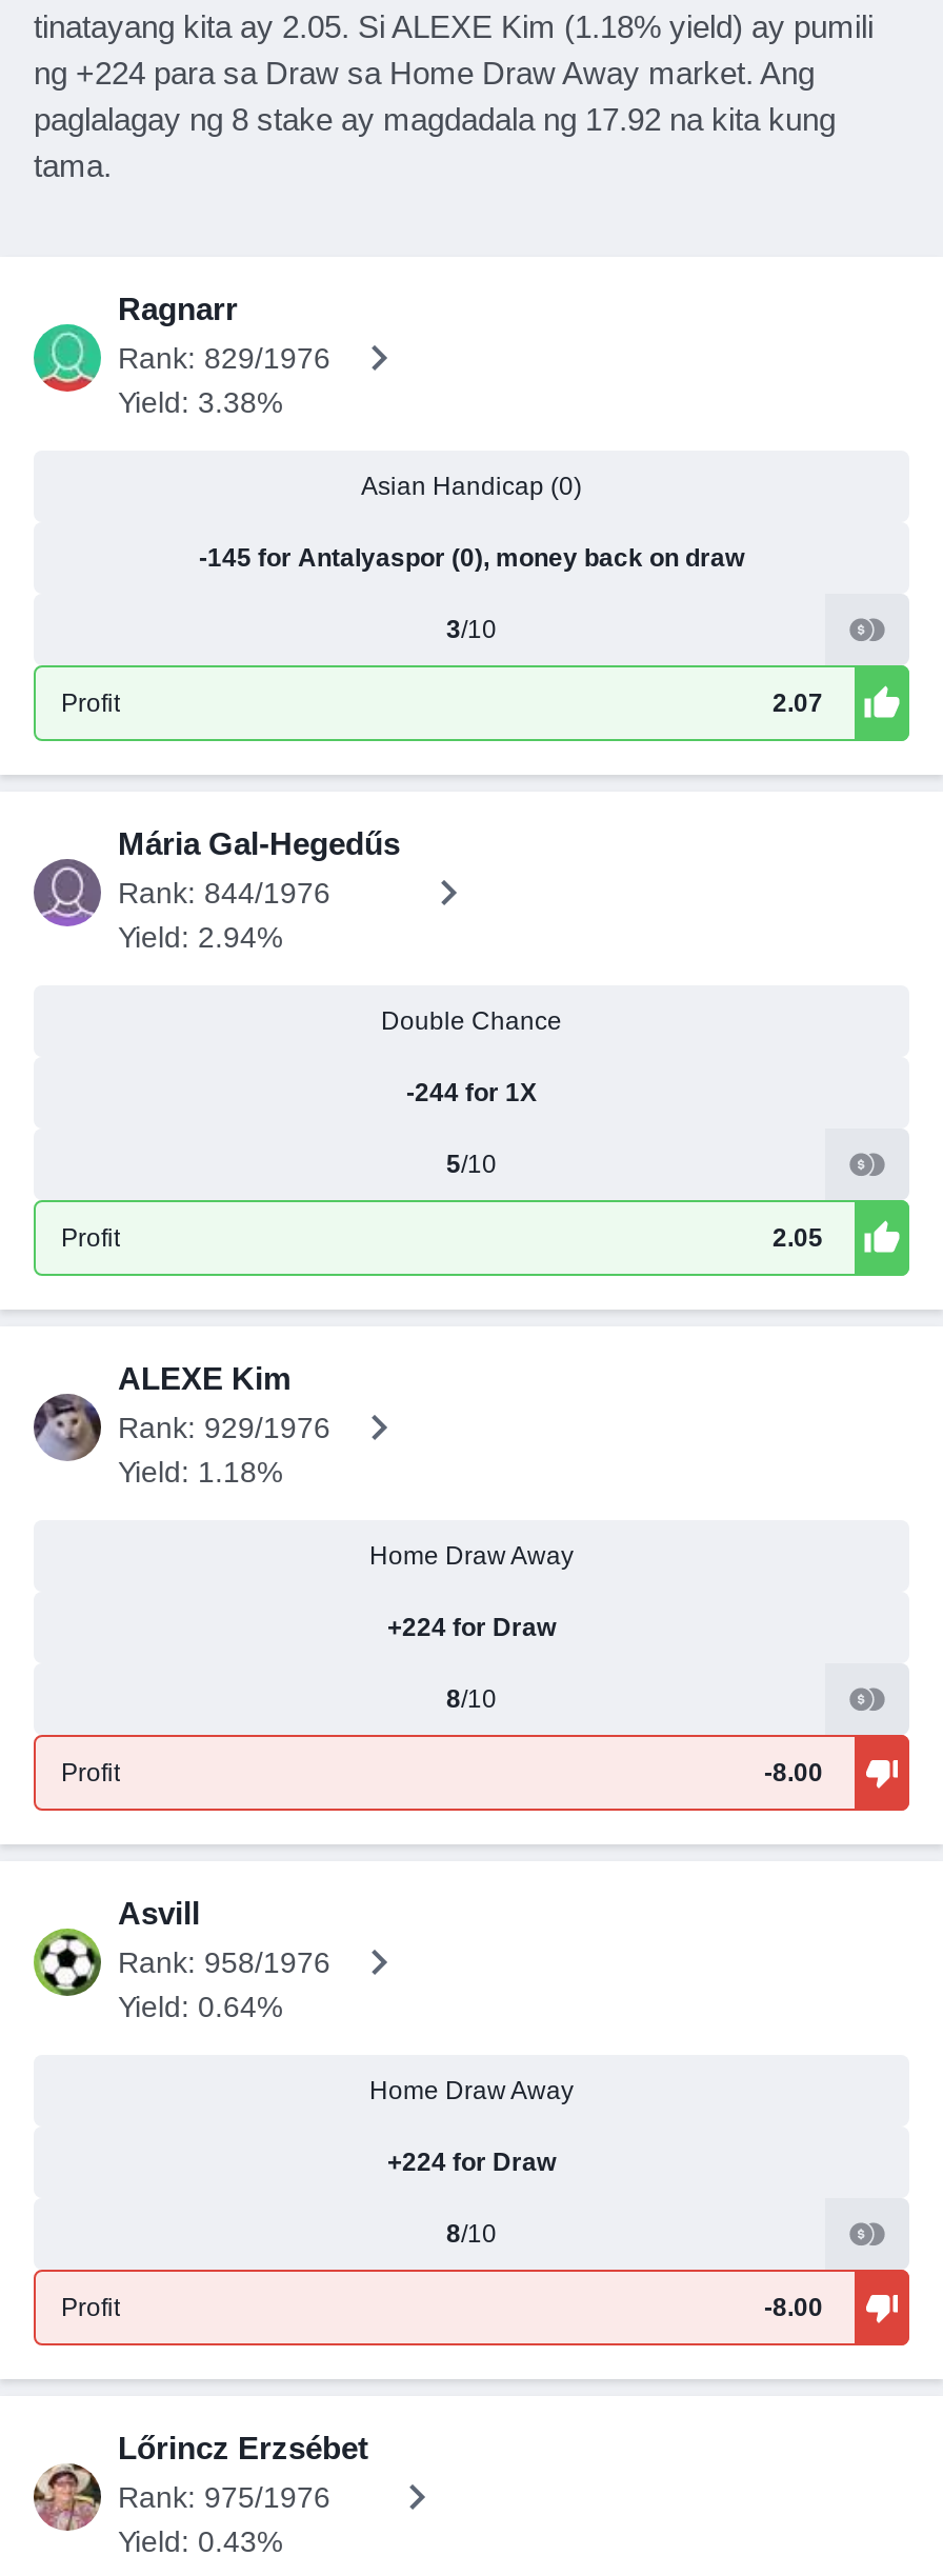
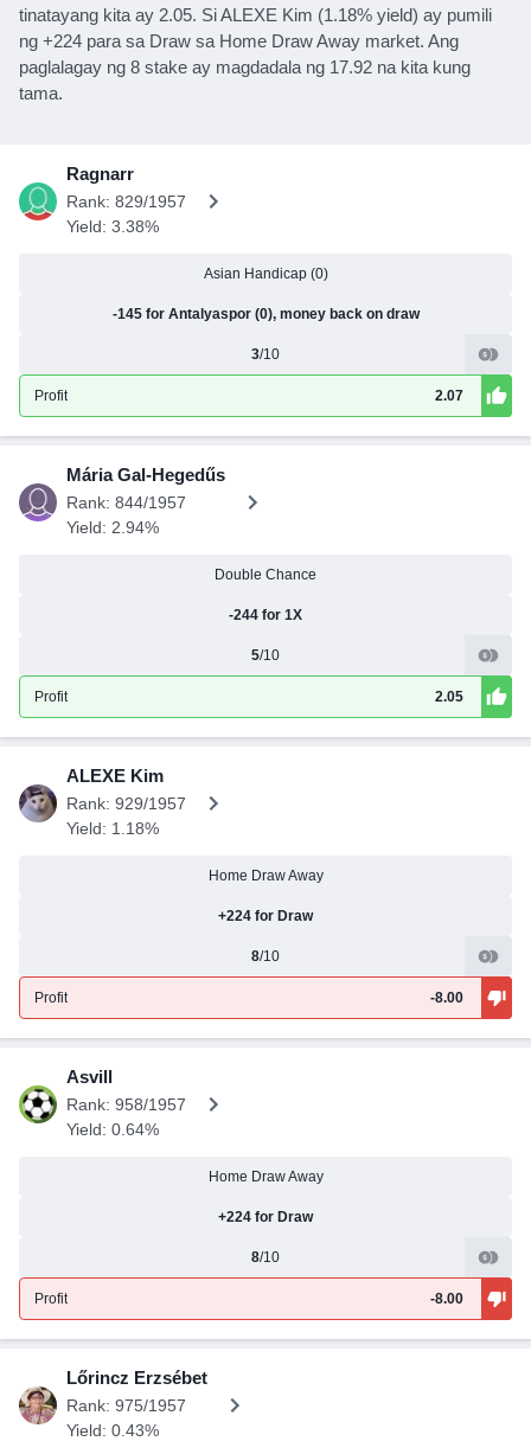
- Rank: 829/1976
+ Rank: 829/1957

- Rank: 844/1976
+ Rank: 844/1957

- Rank: 929/1976
+ Rank: 929/1957

- Rank: 958/1976
+ Rank: 958/1957

- Rank: 975/1976
+ Rank: 975/1957
